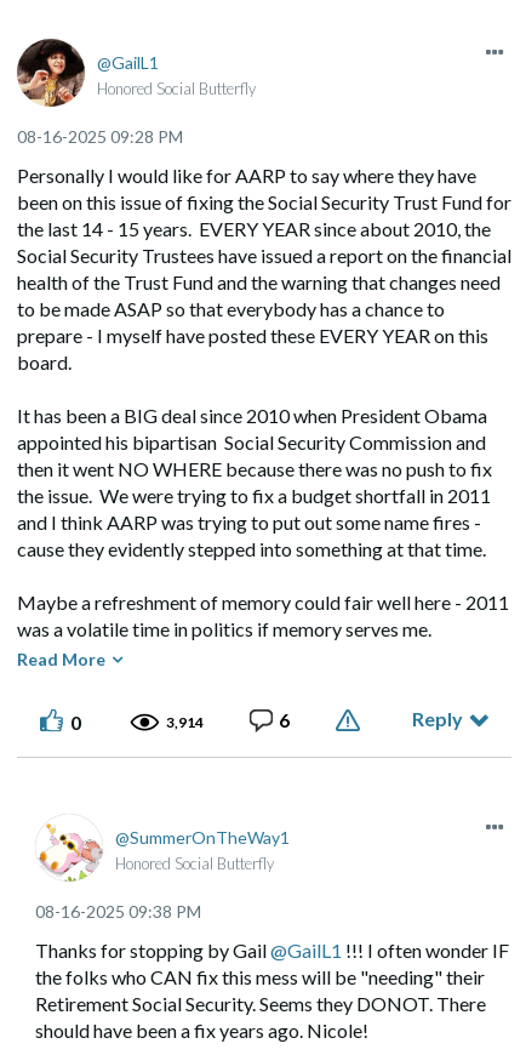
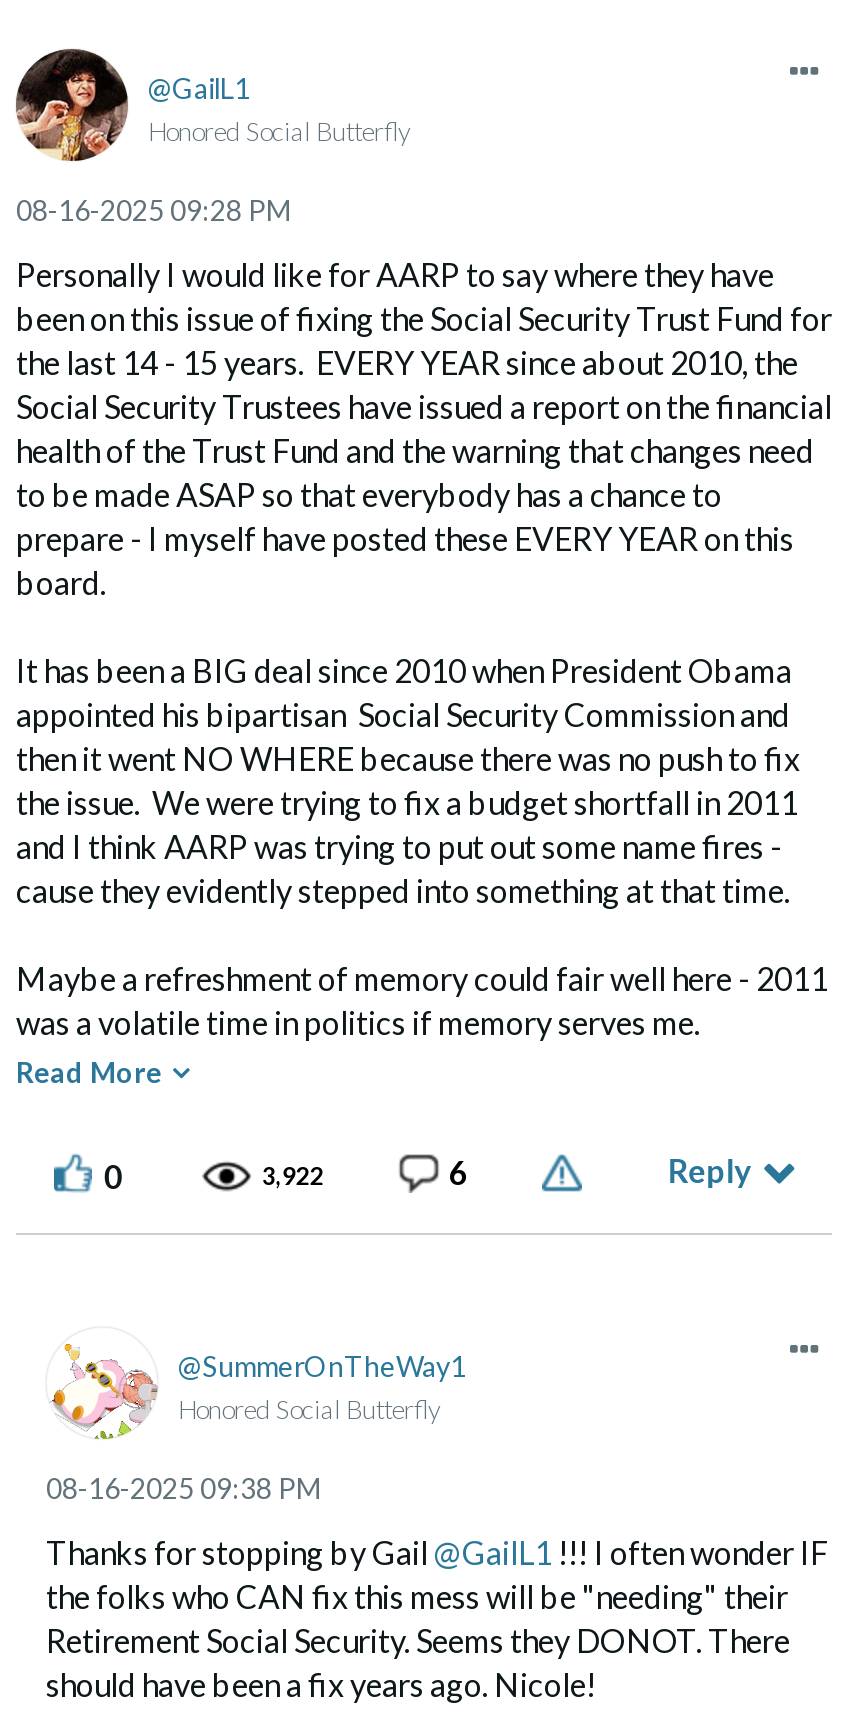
- 3,914
+ 3,922
